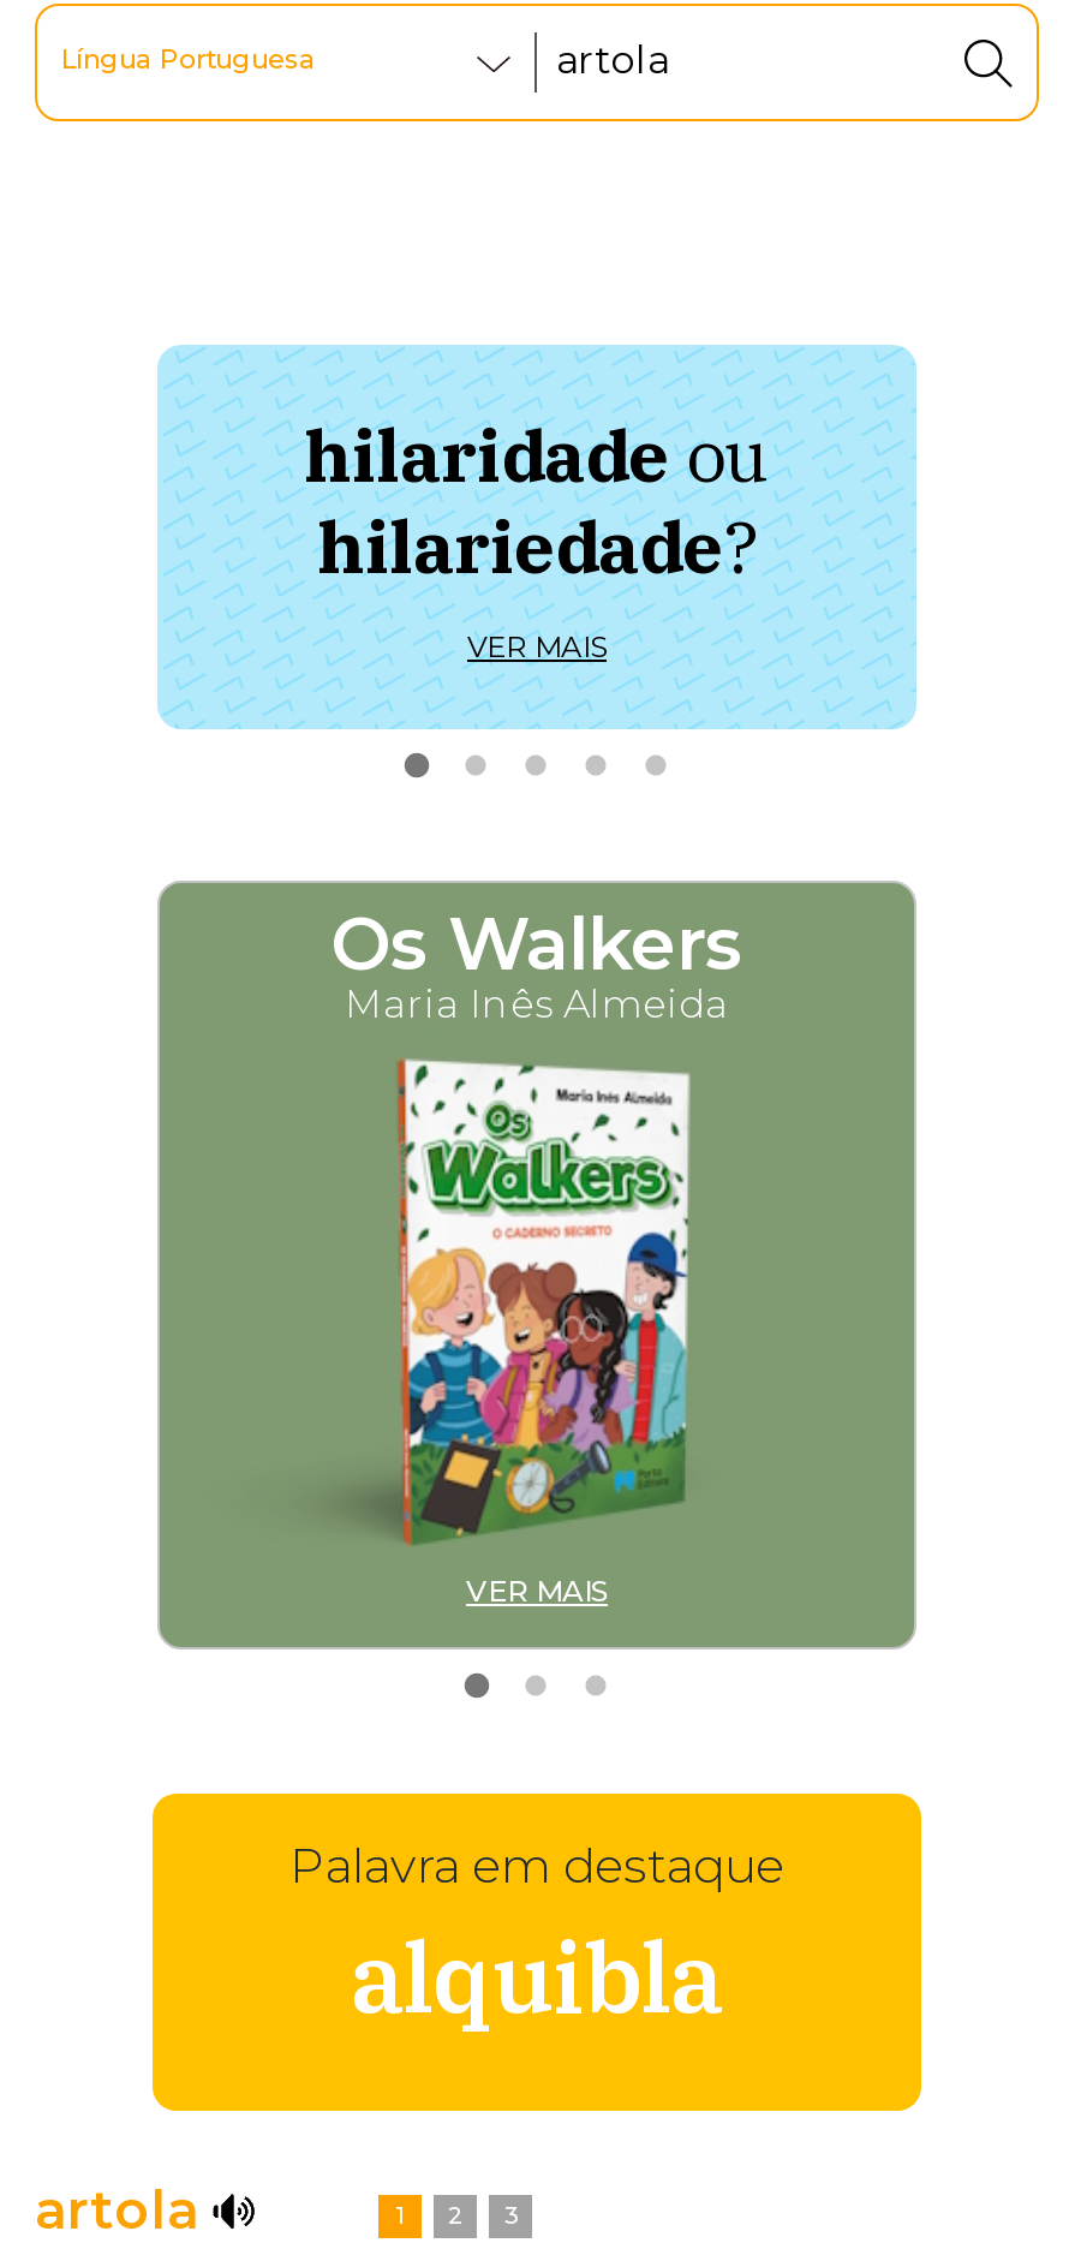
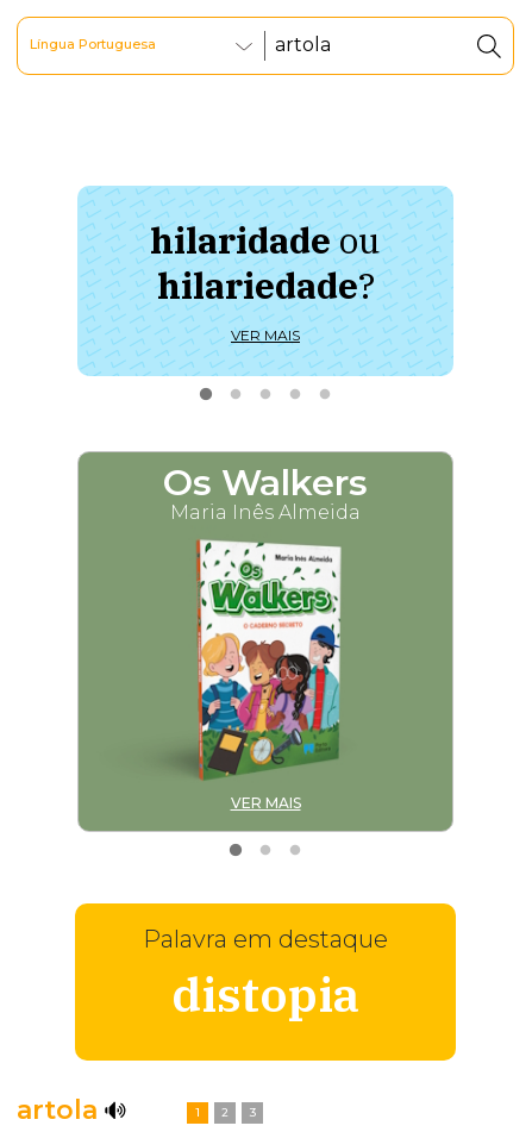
- alquibla
+ distopia
